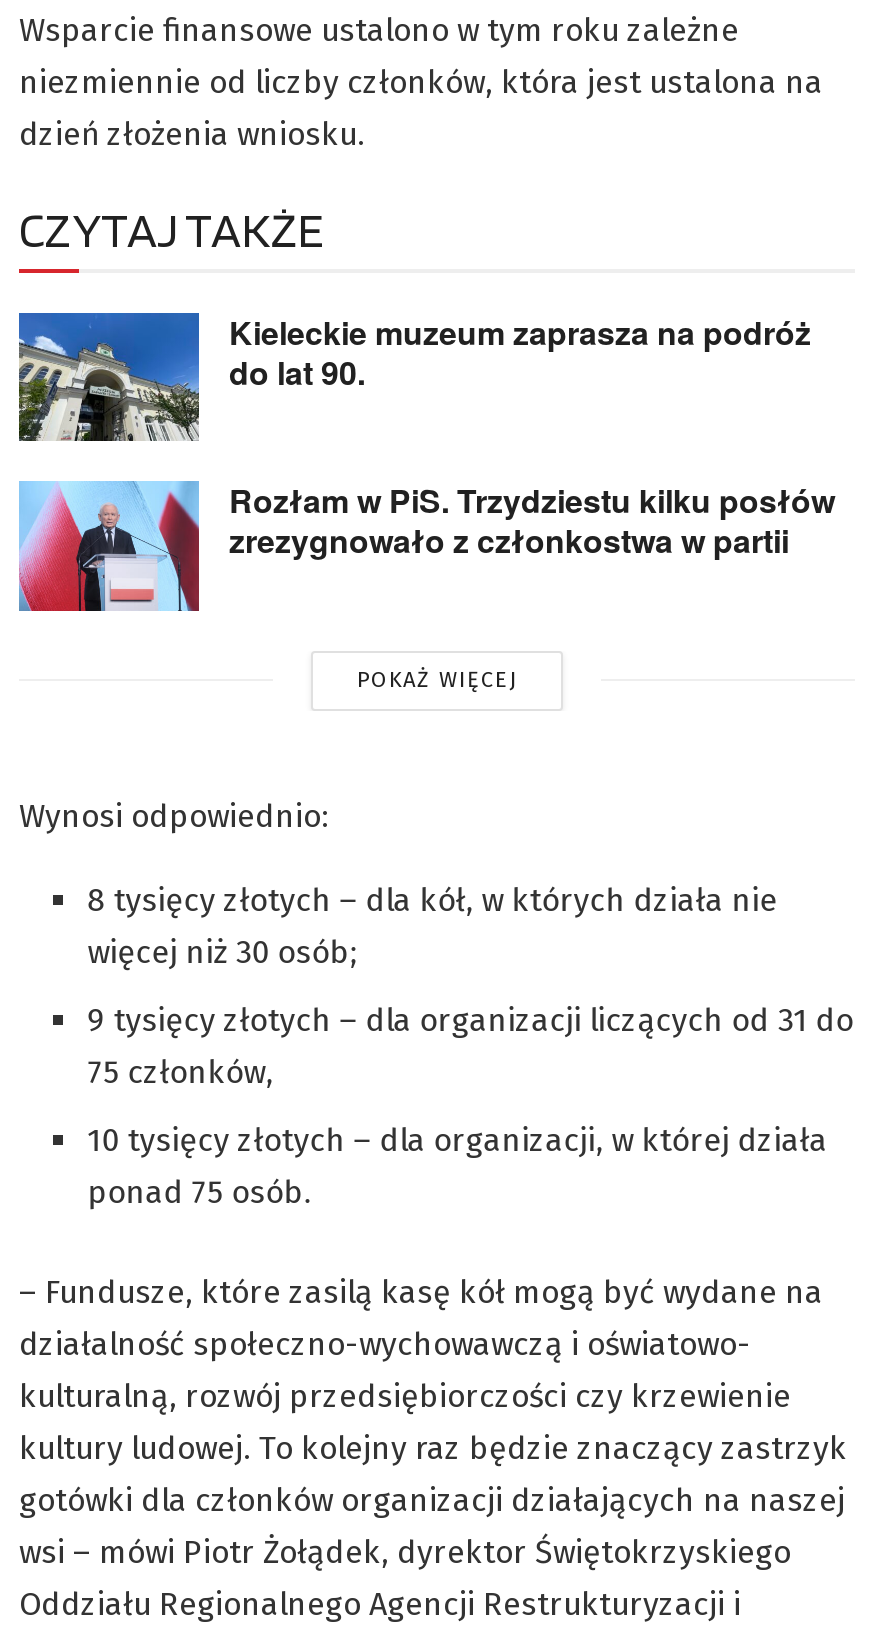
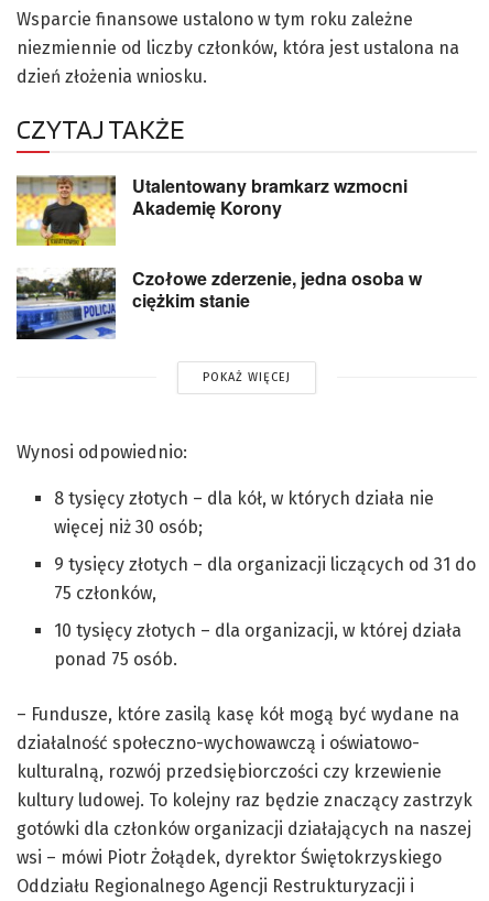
- [image]
- Kieleckie muzeum zaprasza na podróż
- do lat 90.
+ [image]
+ Utalentowany bramkarz wzmocni
+ Akademię Korony

- [image]
- Rozłam w PiS. Trzydziestu kilku posłów
- zrezygnowało z członkostwa w partii
+ [image]
+ Czołowe zderzenie, jedna osoba w
+ ciężkim stanie
